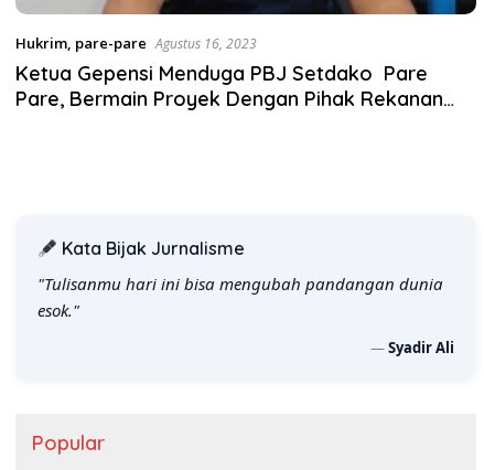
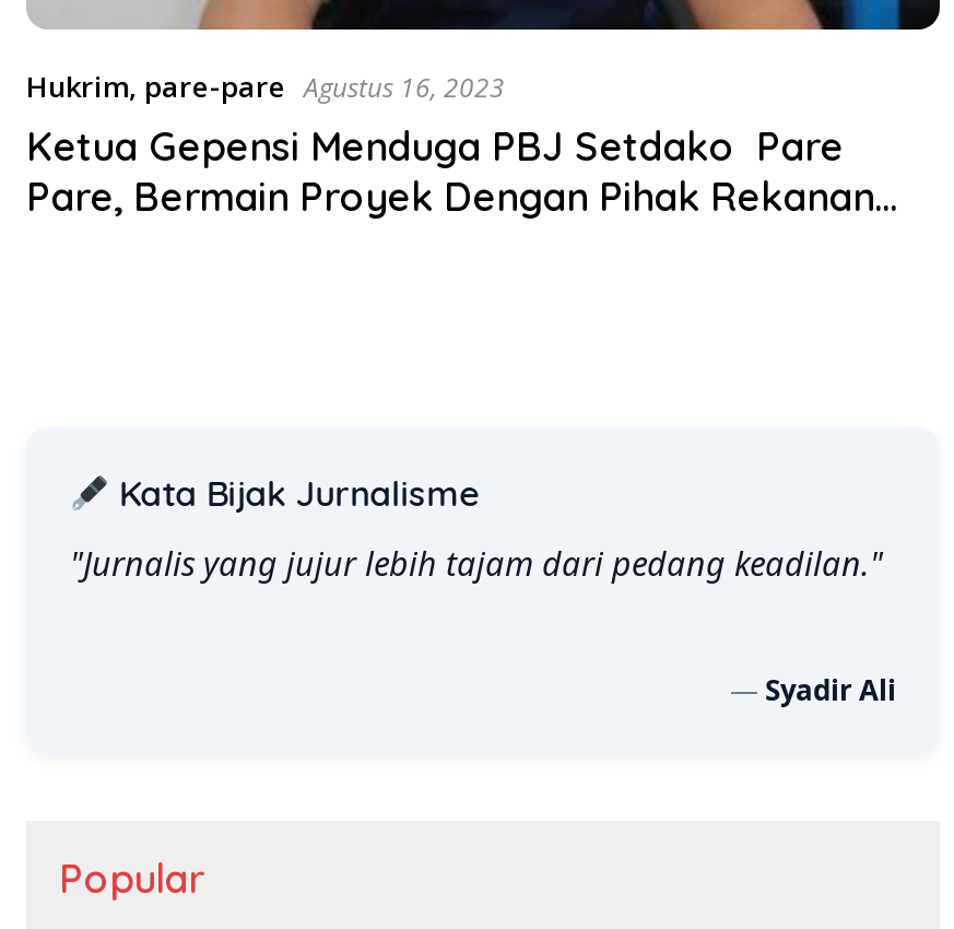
- "Tulisanmu hari ini bisa mengubah pandangan dunia
- esok."
+ "Jurnalis yang jujur lebih tajam dari pedang keadilan."
